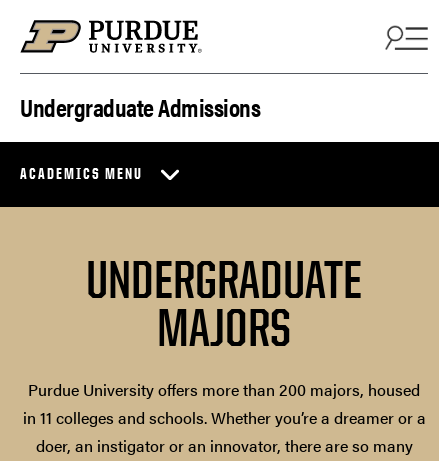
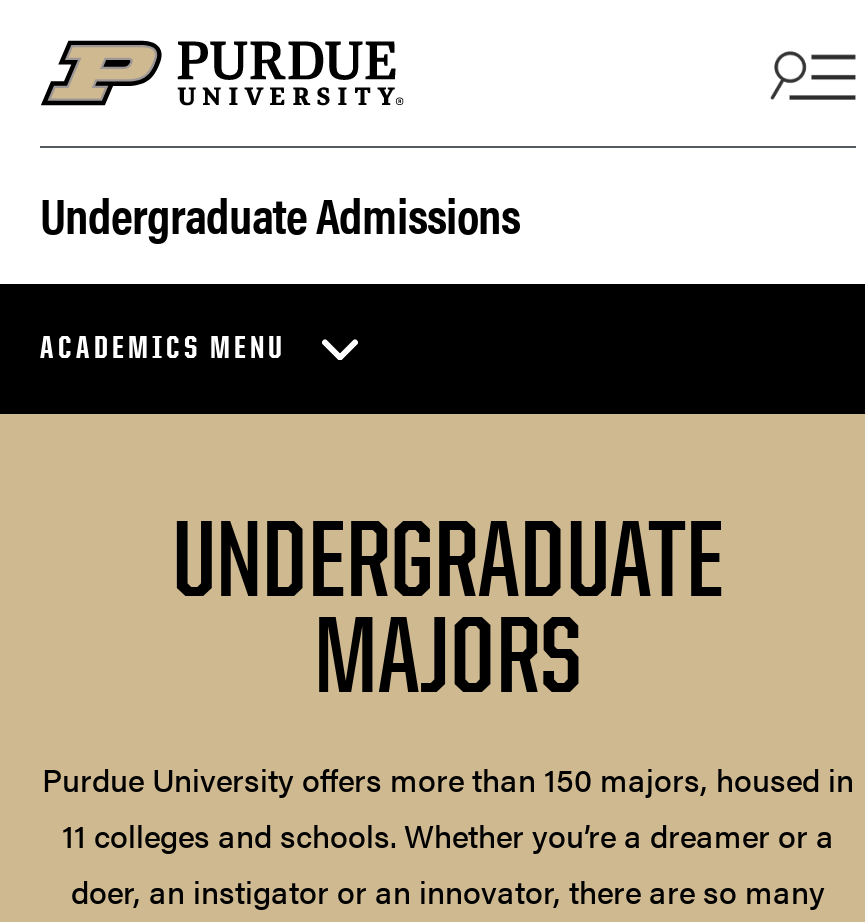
- Purdue University offers more than 200 majors, housed
- in 11 colleges and schools. Whether you’re a dreamer or a
+ Purdue University offers more than 150 majors, housed in
+ 11 colleges and schools. Whether you’re a dreamer or a
